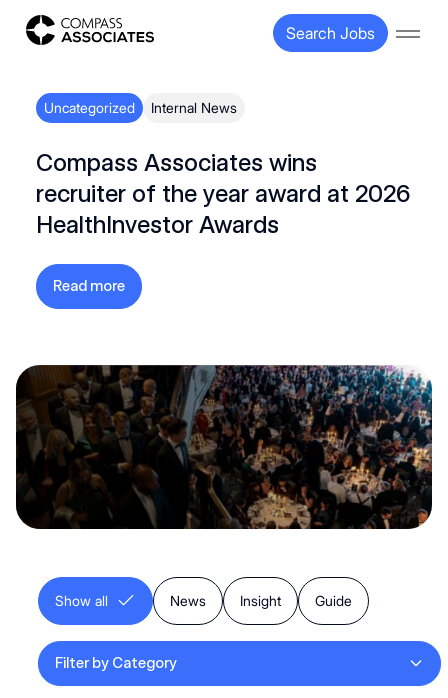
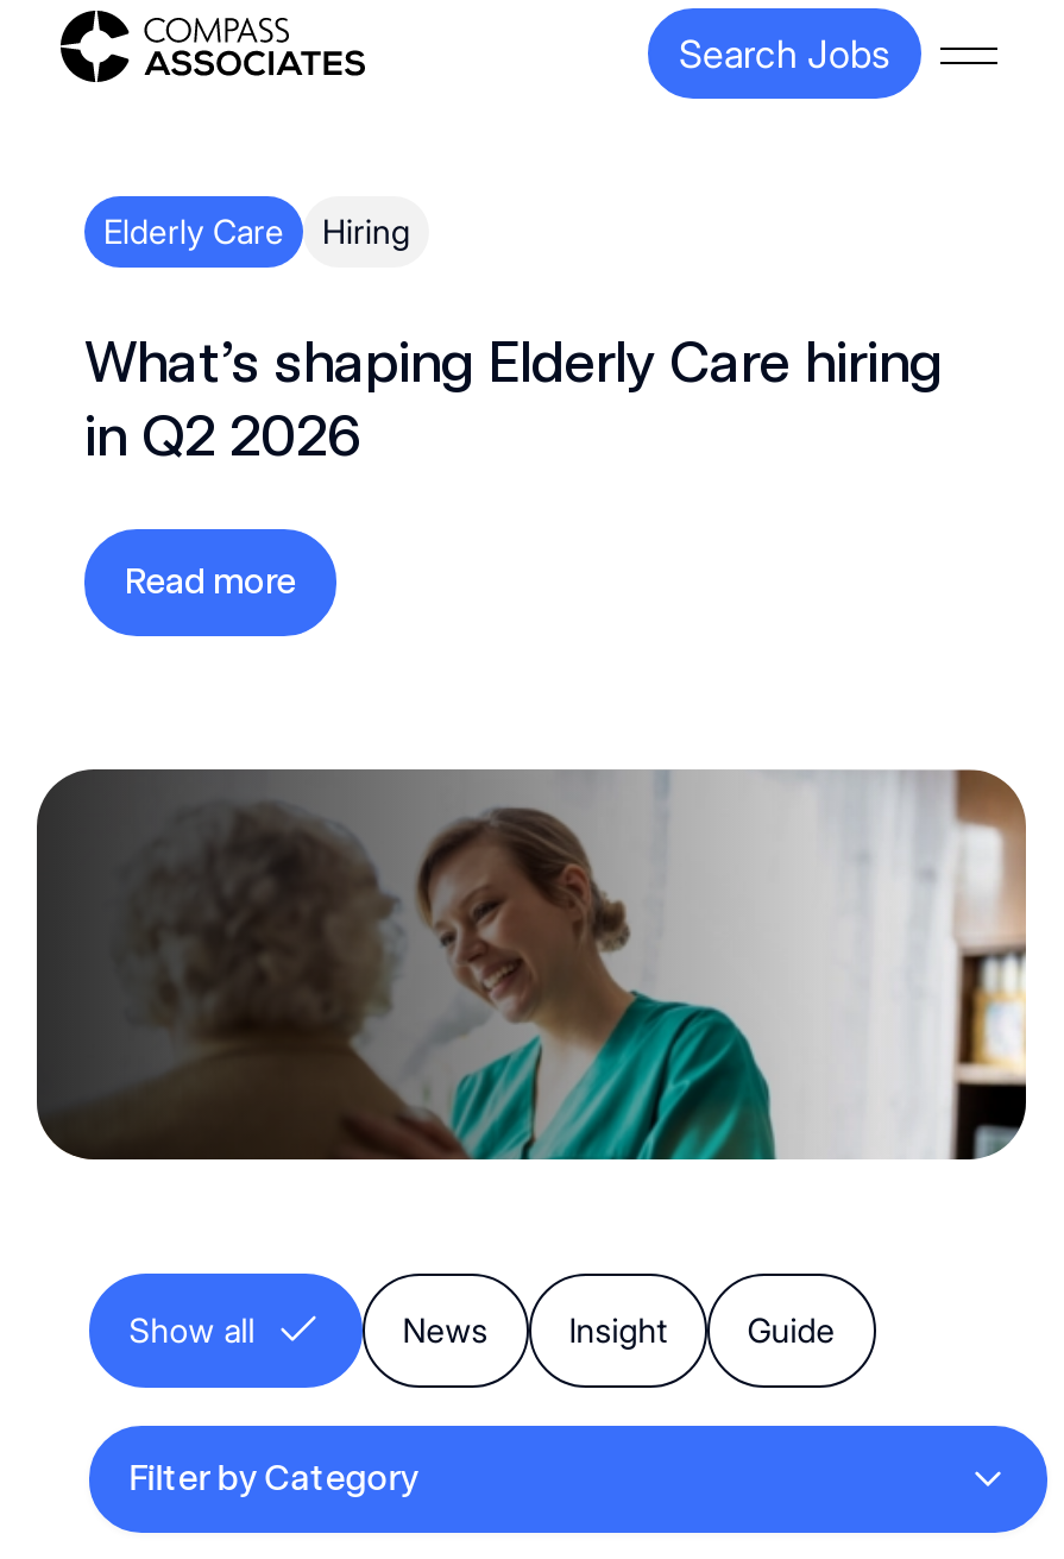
- Uncategorized
- Internal News
+ Elderly Care
+ Hiring

- Compass Associates wins
- recruiter of the year award at 2026
- HealthInvestor Awards
+ What’s shaping Elderly Care hiring
+ in Q2 2026

- [image]
+ [image]
